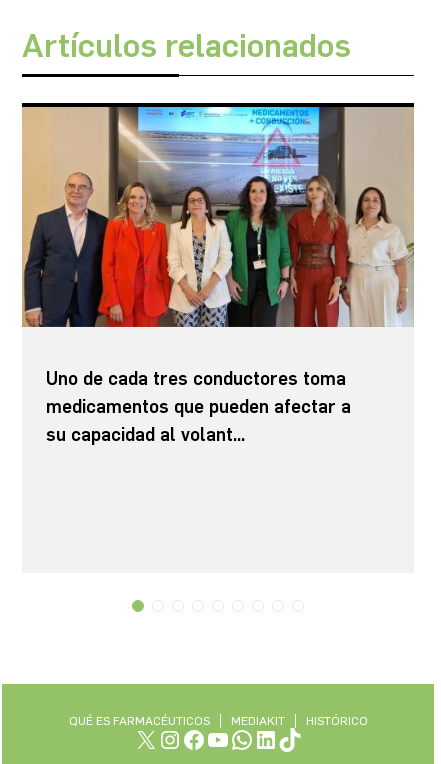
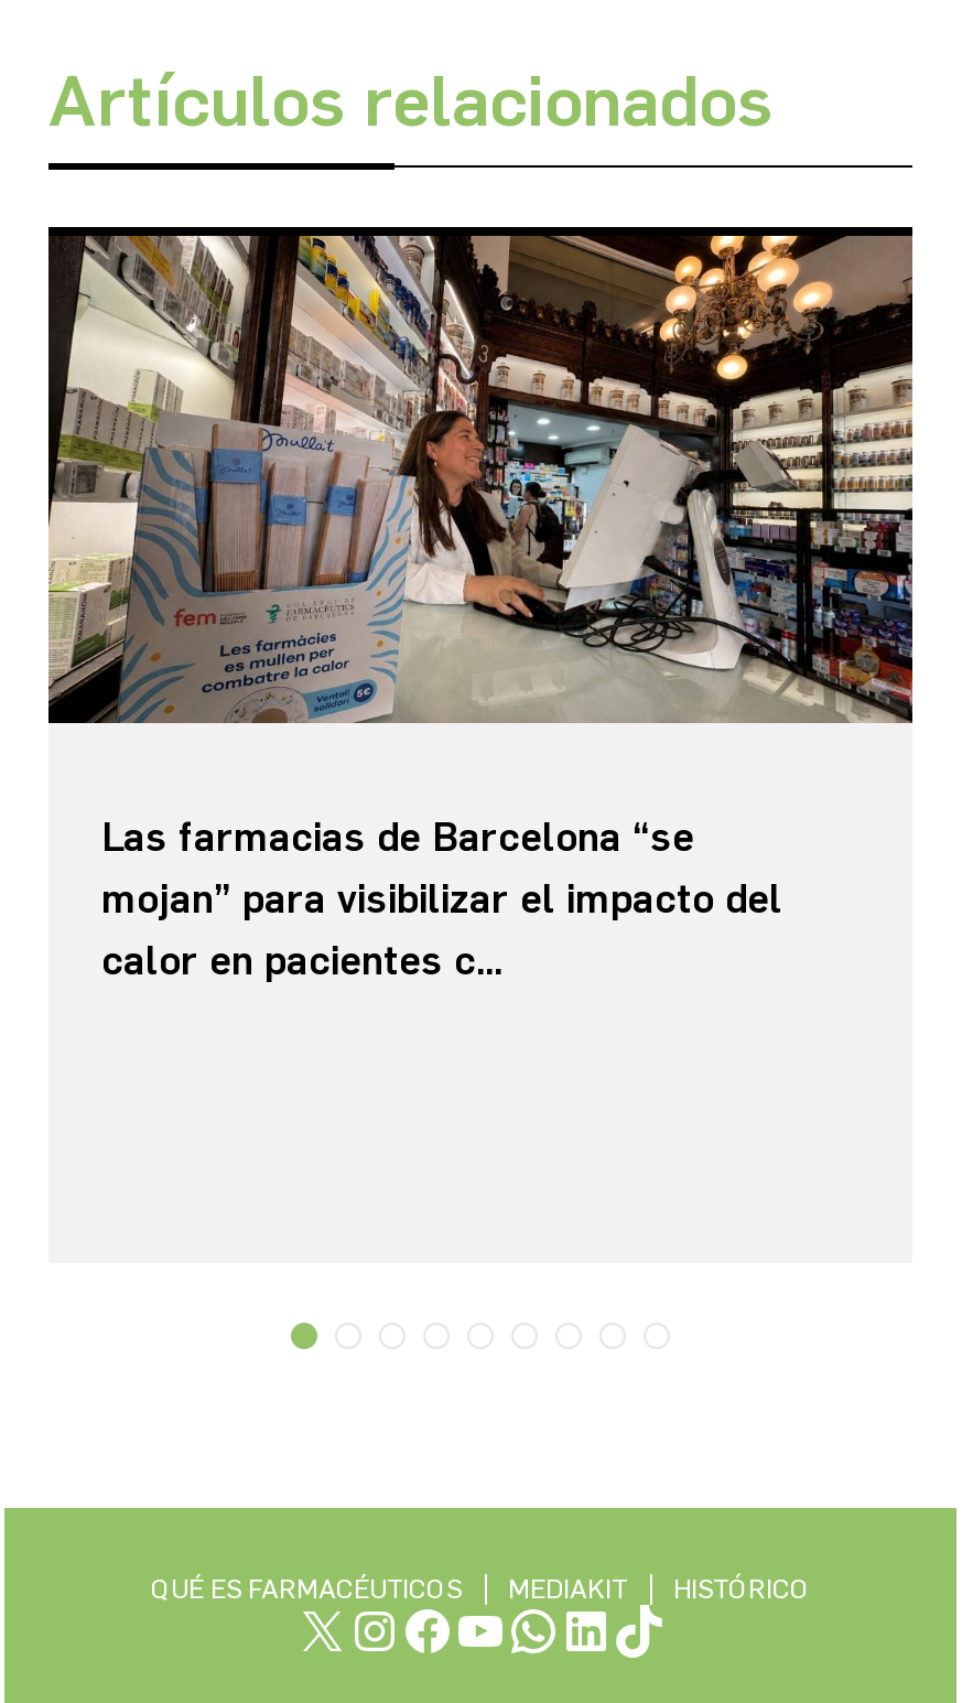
- [image]
+ [image]

- Uno de cada tres conductores toma
- medicamentos que pueden afectar a
- su capacidad al volant...
+ Las farmacias de Barcelona “se
+ mojan” para visibilizar el impacto del
+ calor en pacientes c...
